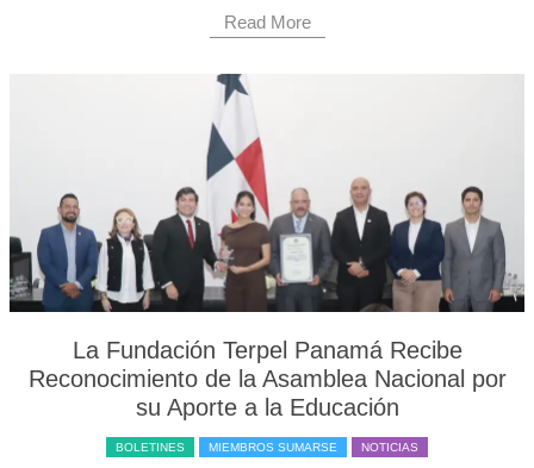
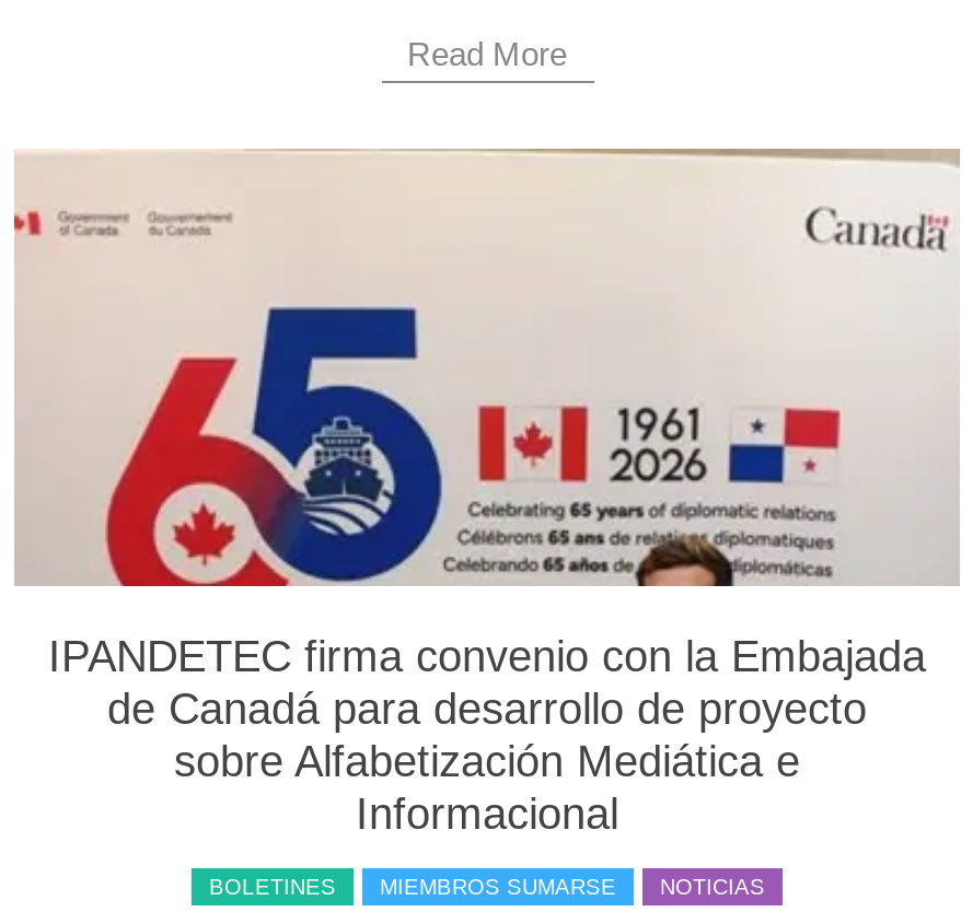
- [image]
- La Fundación Terpel Panamá Recibe
- Reconocimiento de la Asamblea Nacional por
- su Aporte a la Educación
+ [image]
+ IPANDETEC firma convenio con la Embajada
+ de Canadá para desarrollo de proyecto
+ sobre Alfabetización Mediática e
+ Informacional
